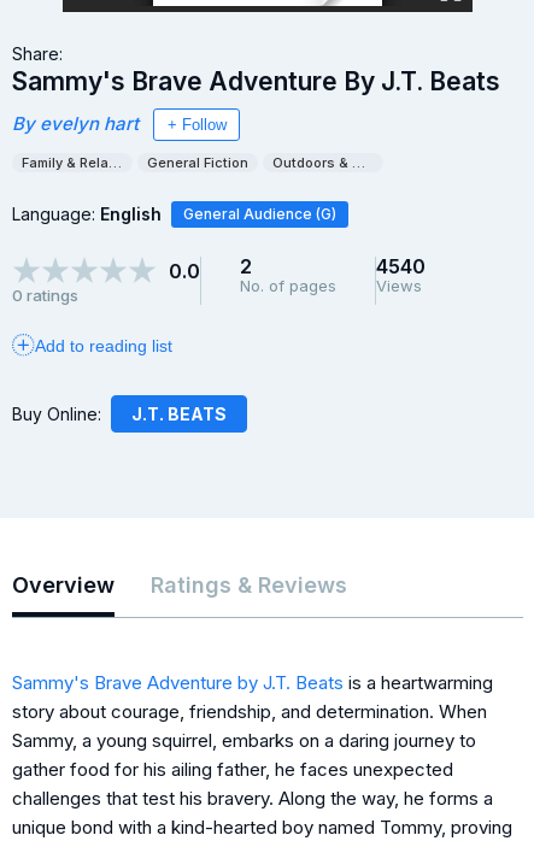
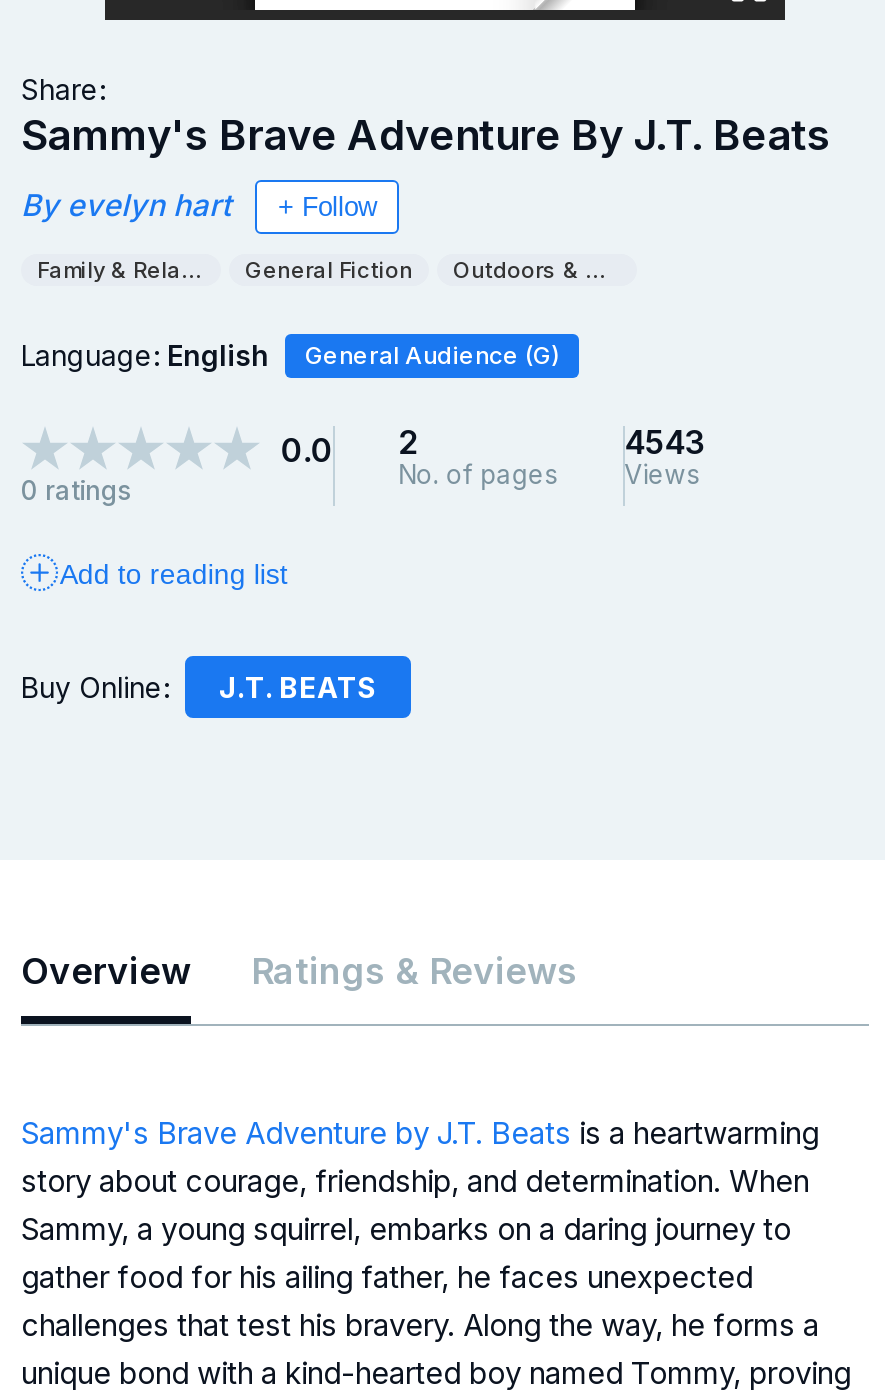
- 4540
+ 4543
